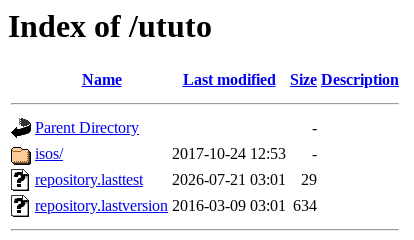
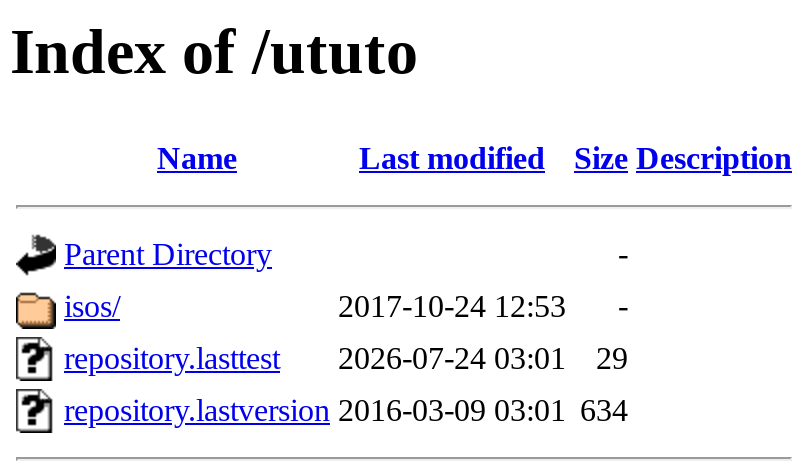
- repository.lasttest 2026-07-21 03:01 29
+ repository.lasttest 2026-07-24 03:01 29
